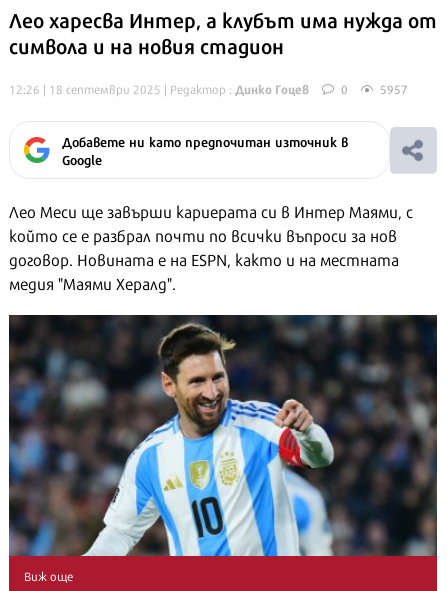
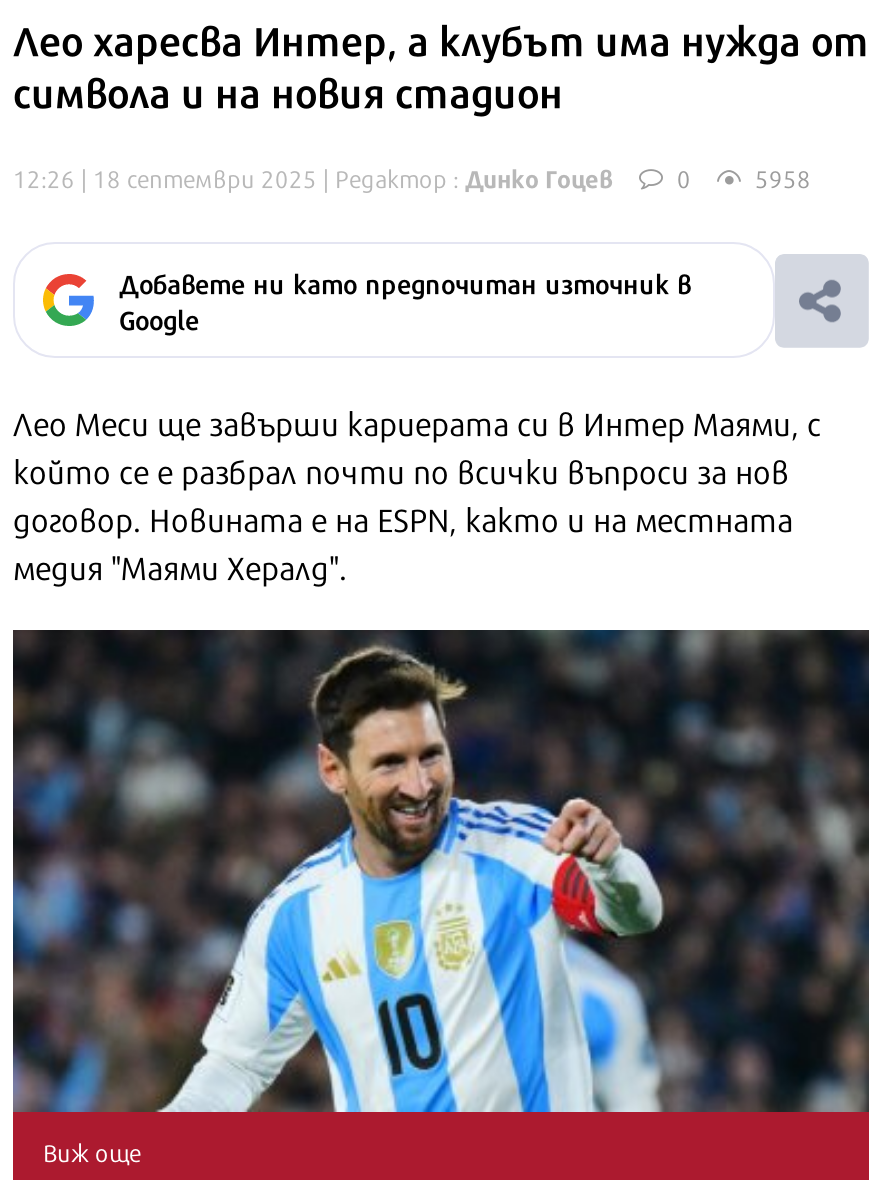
- 5957
+ 5958
